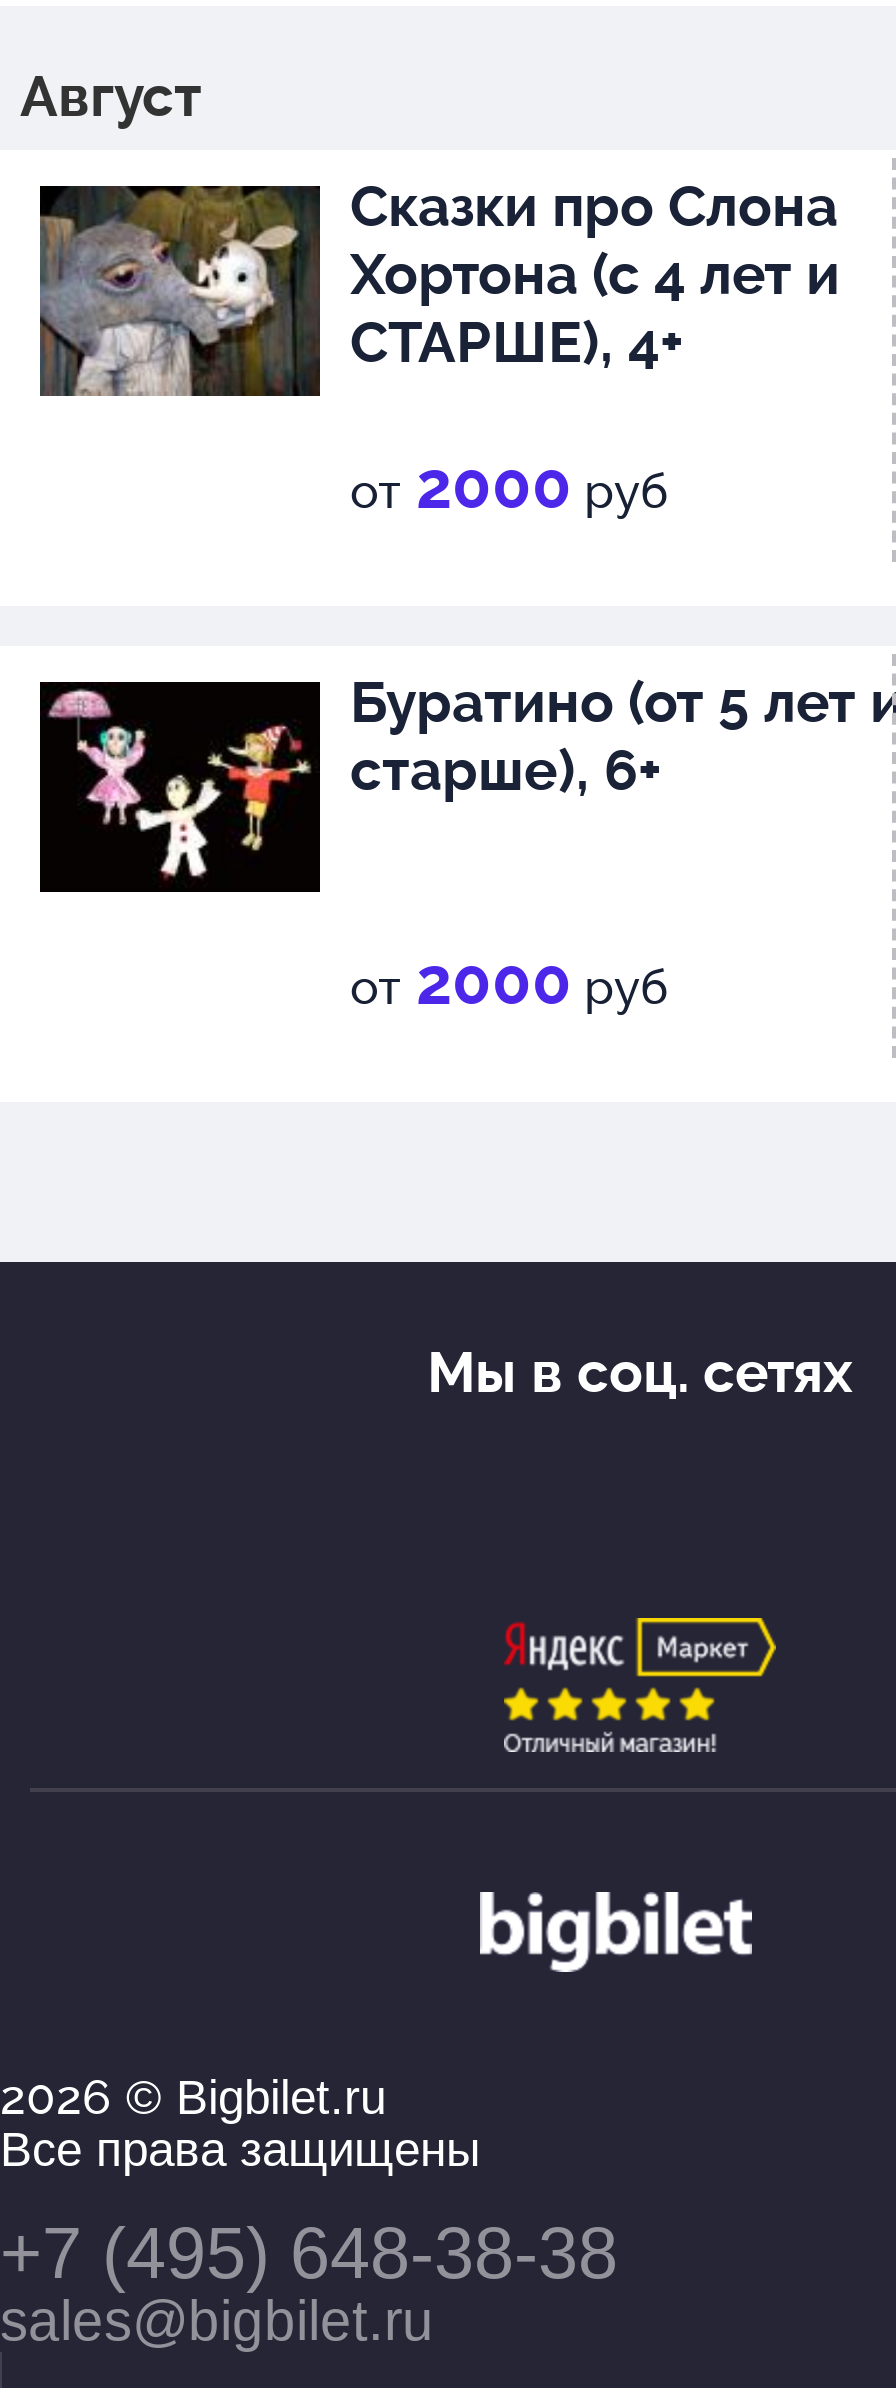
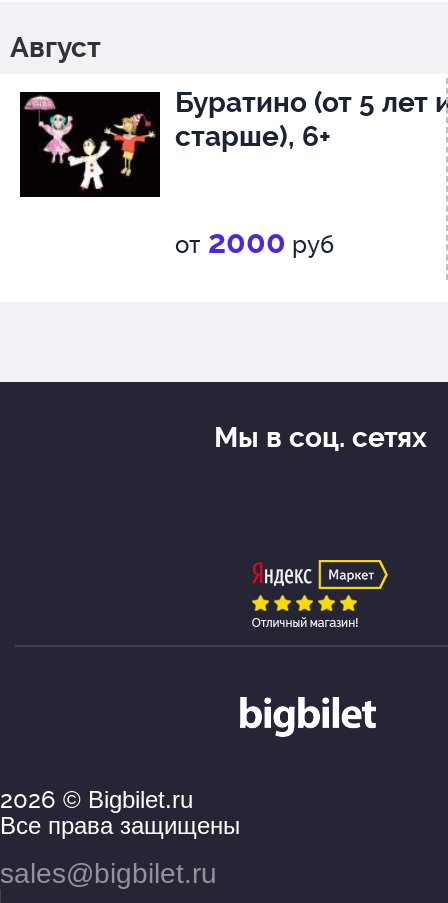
- [image]
- Сказки про Слона
- Хортона (с 4 лет и
- СТАРШЕ), 4+
- от 2000 руб

- +7 (495) 648-38-38
